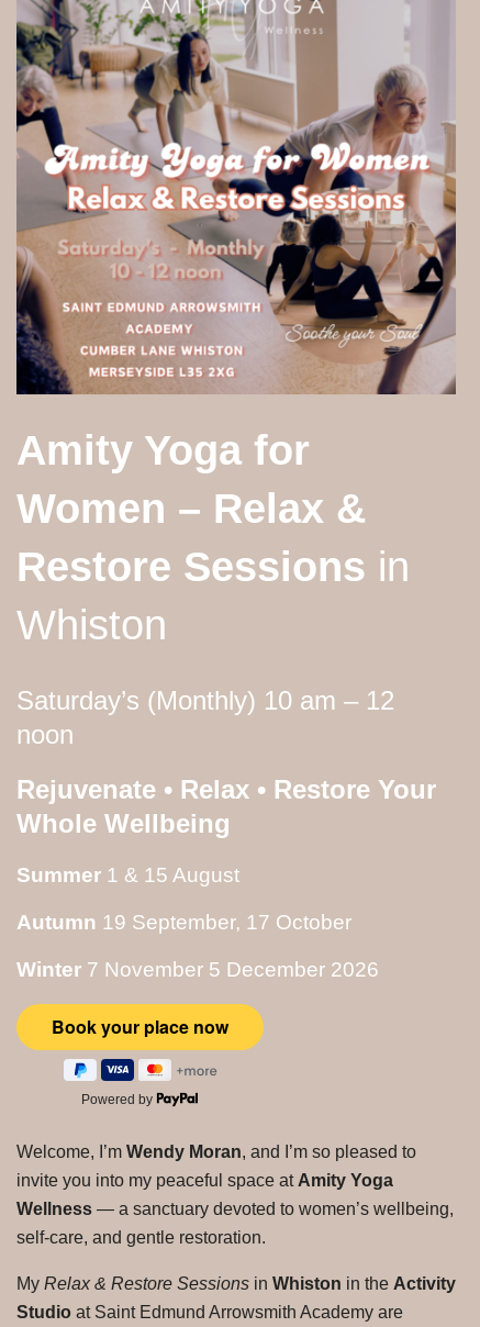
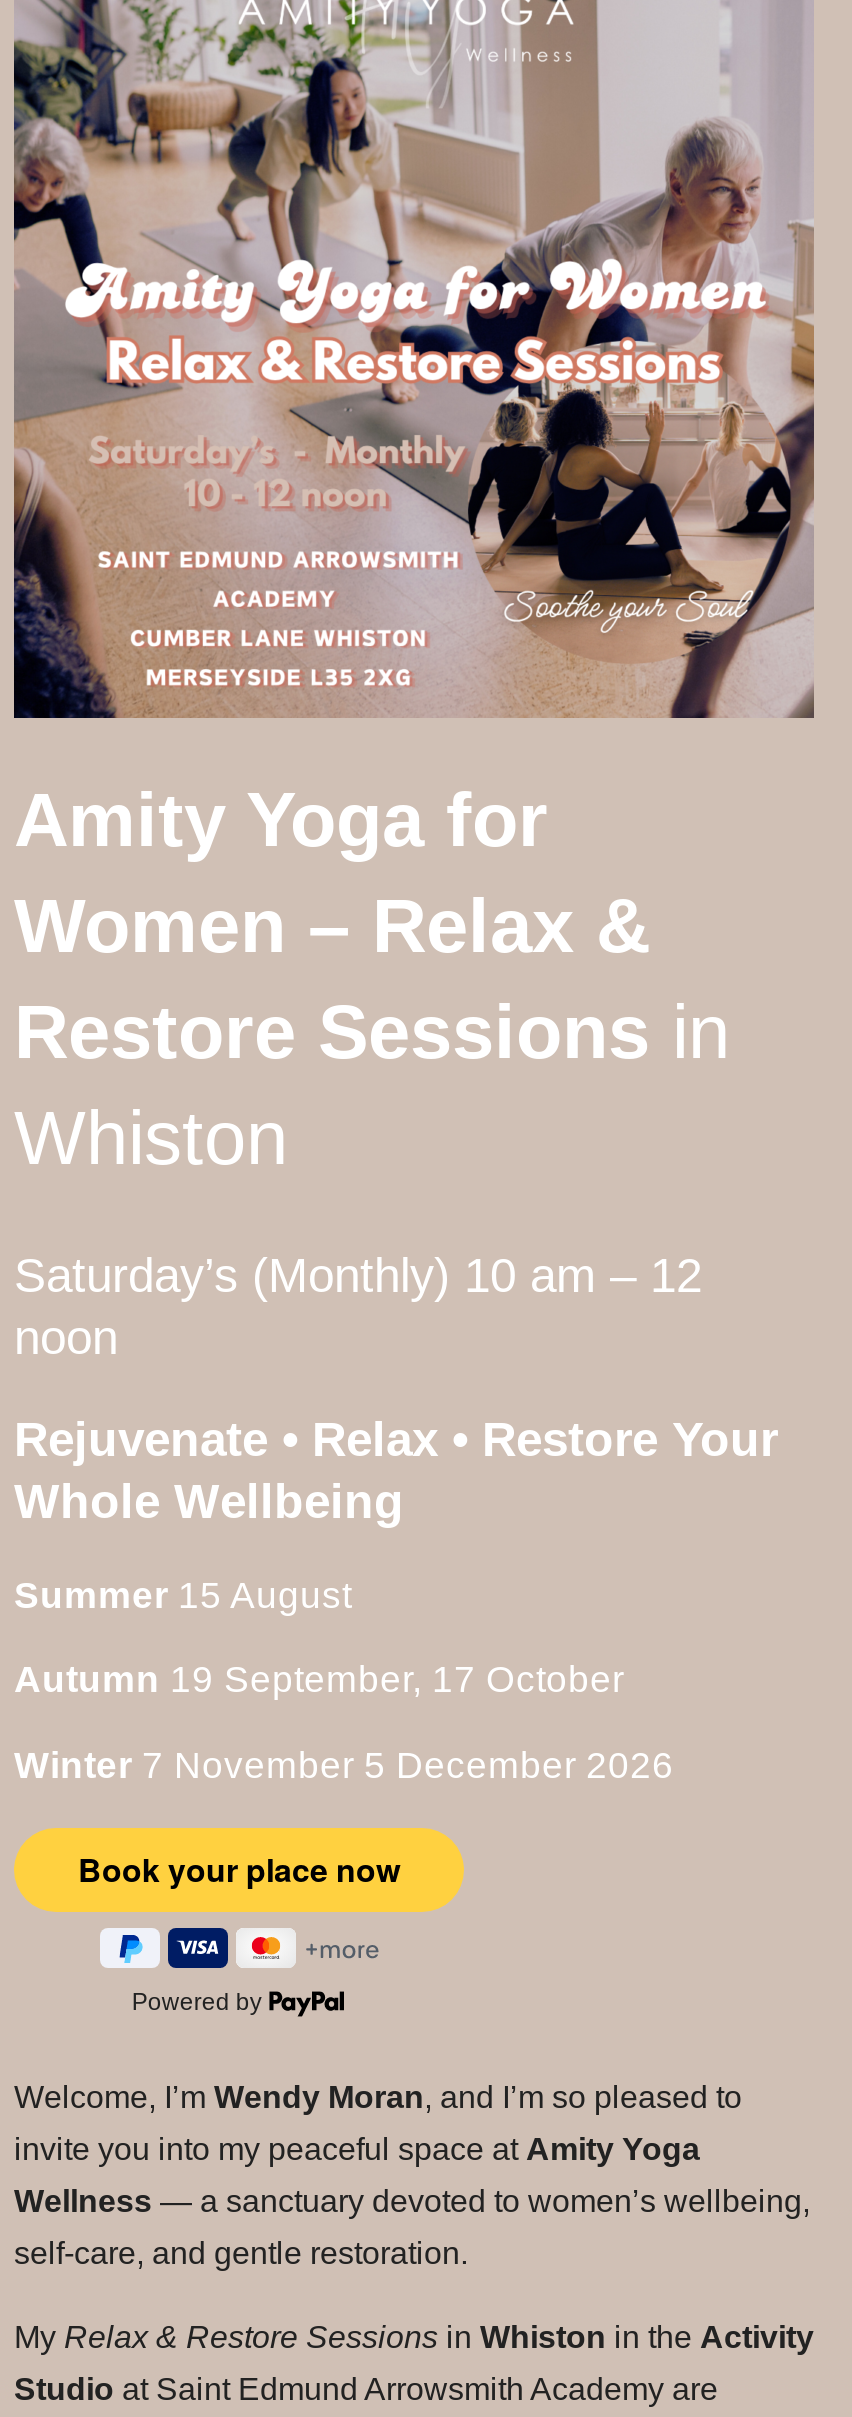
- Summer 1 & 15 August
+ Summer 15 August
